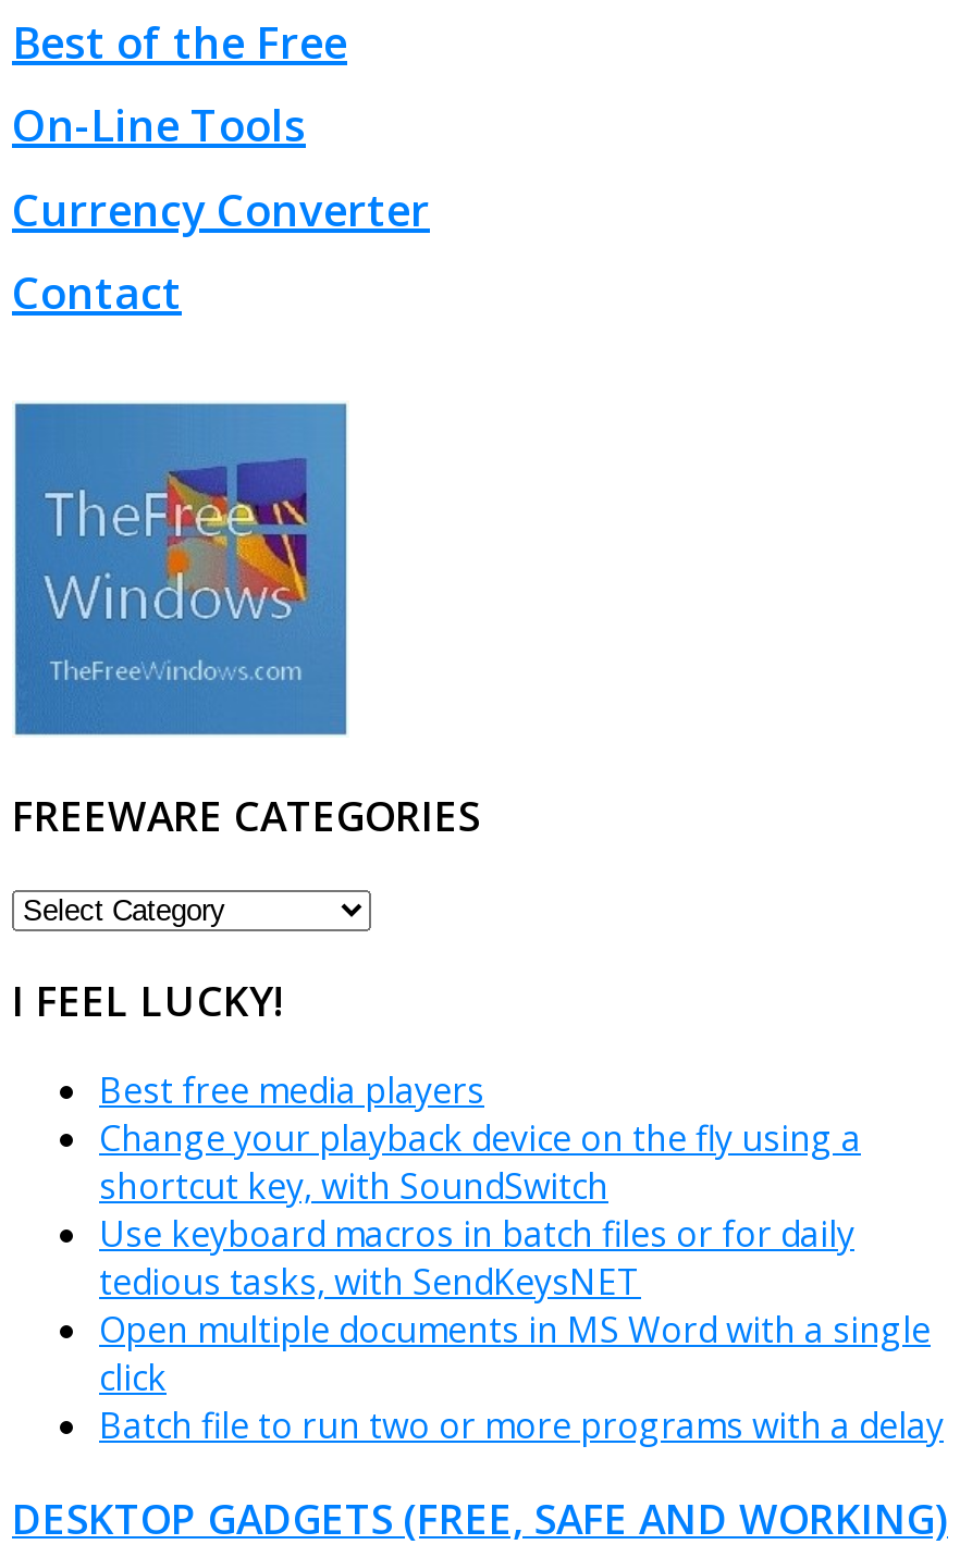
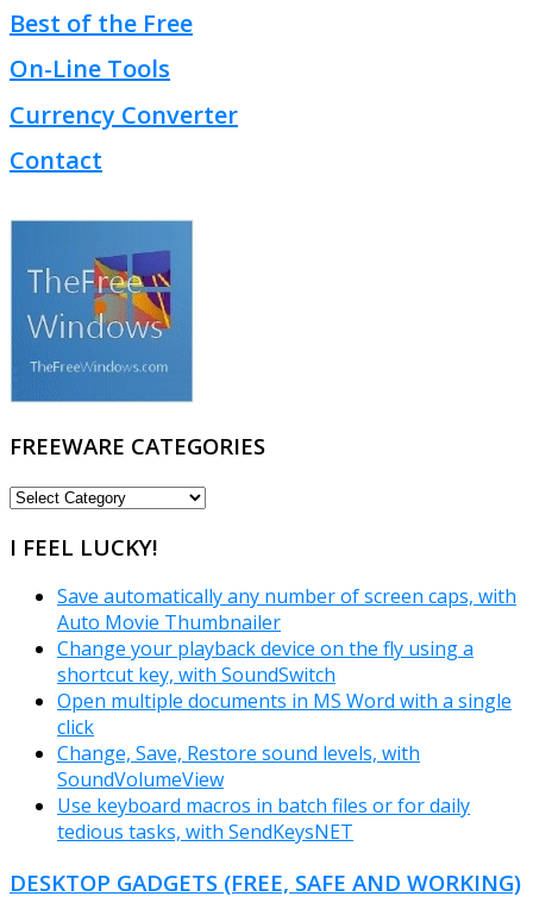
- Best free media players
+ Save automatically any number of screen caps, with
+ Auto Movie Thumbnailer

moved down: Use keyboard macros in batch files or for daily | tedious tasks, with SendKeysNET

moved up: Open multiple documents in MS Word with a single | click

- Batch file to run two or more programs with a delay
+ Change, Save, Restore sound levels, with
+ SoundVolumeView
